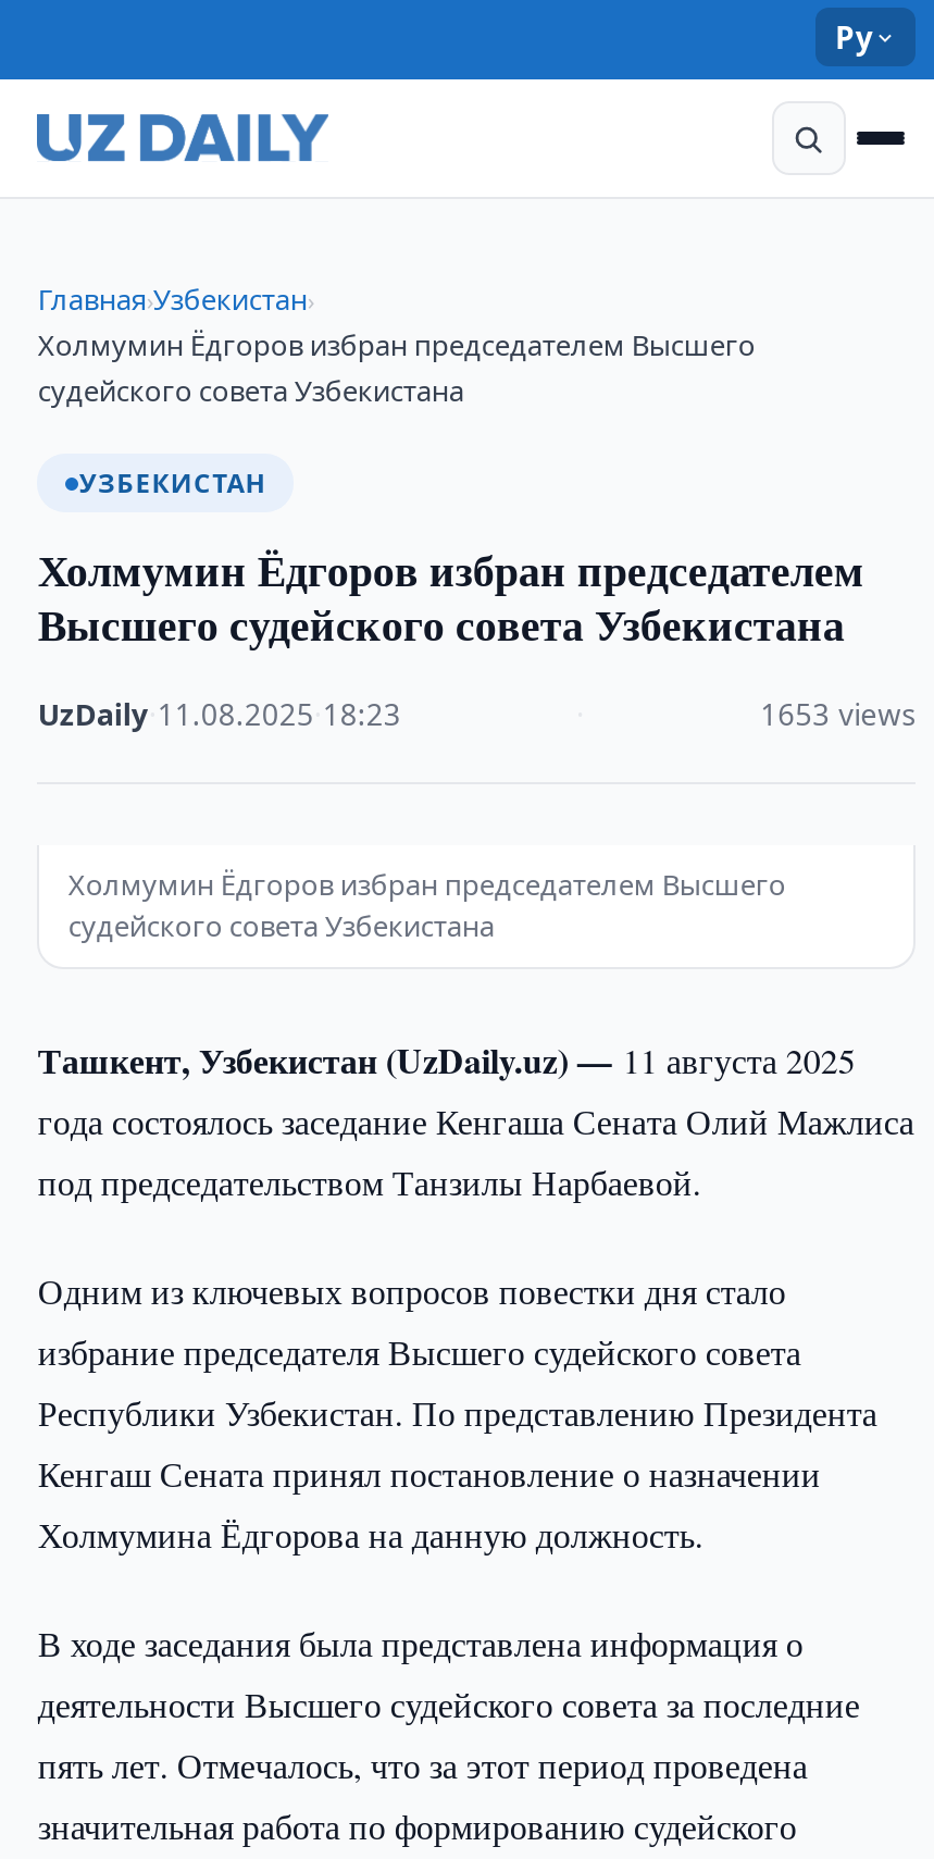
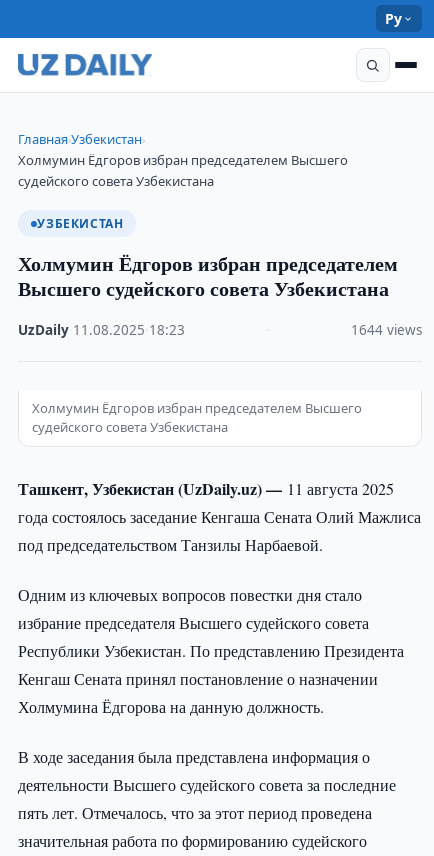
- 1653 views
+ 1644 views
